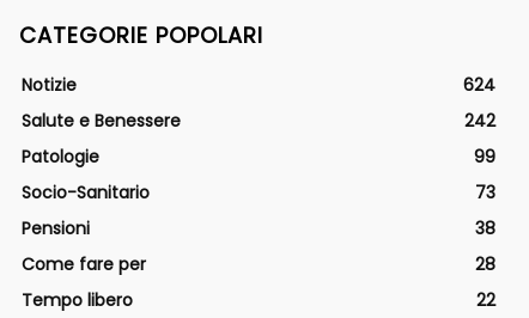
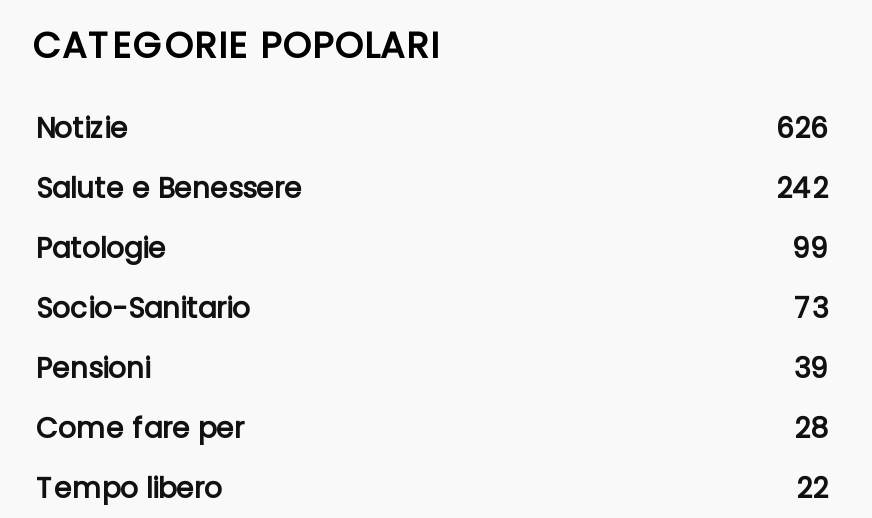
- 624
+ 626

- 38
+ 39
